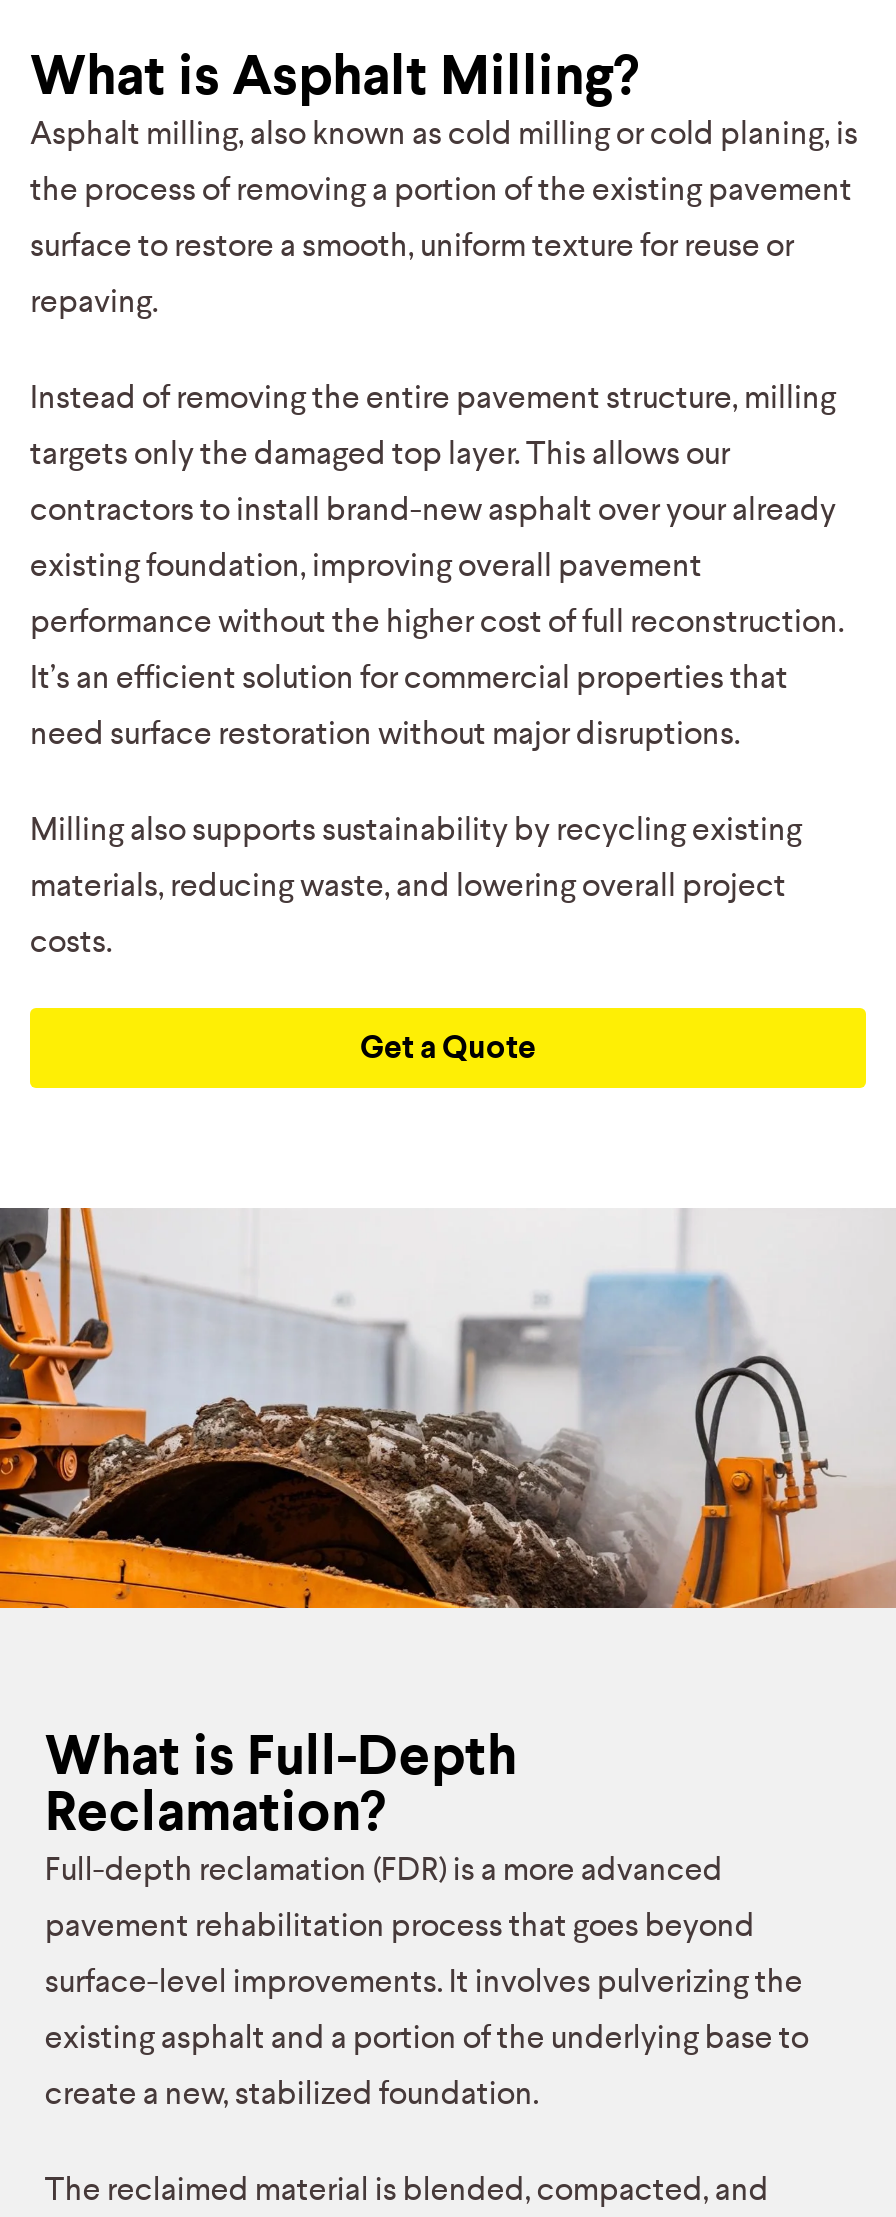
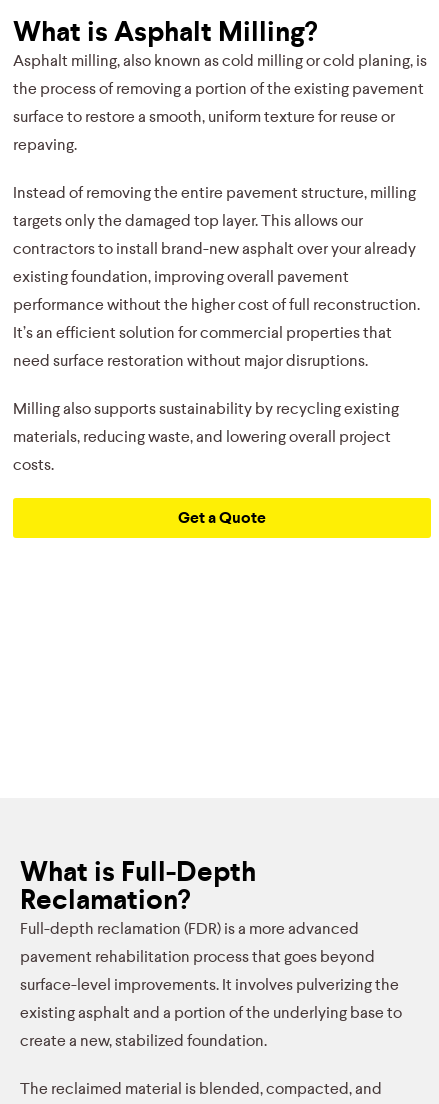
- [image]
